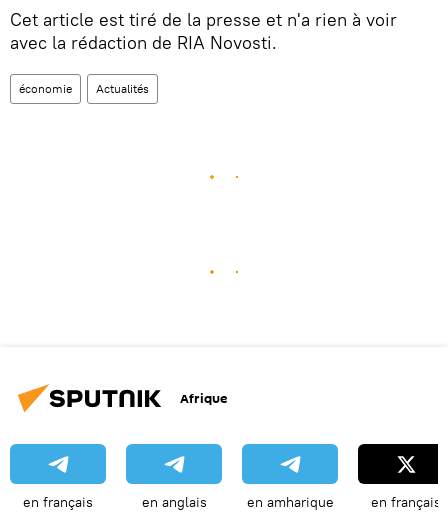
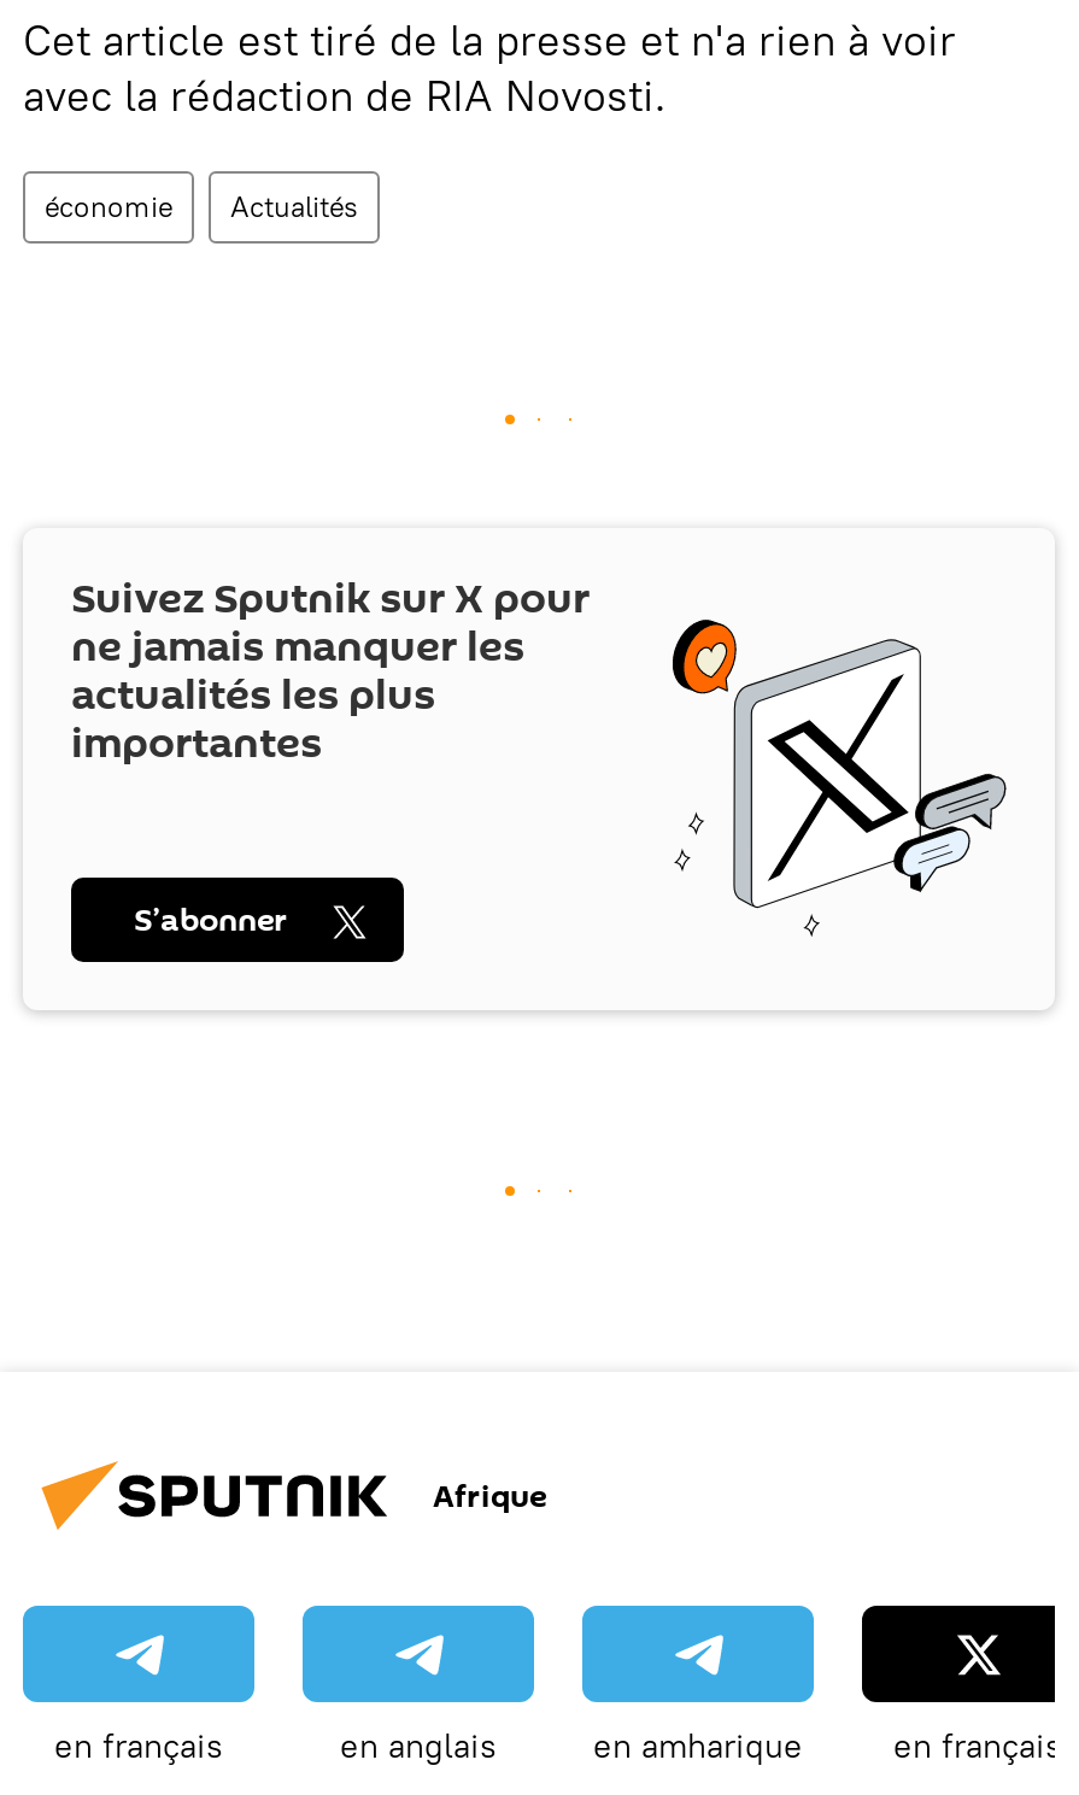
+ [image]
+ Suivez Sputnik sur X pour
+ ne jamais manquer les
+ actualités les plus
+ importantes
+ S’abonner
